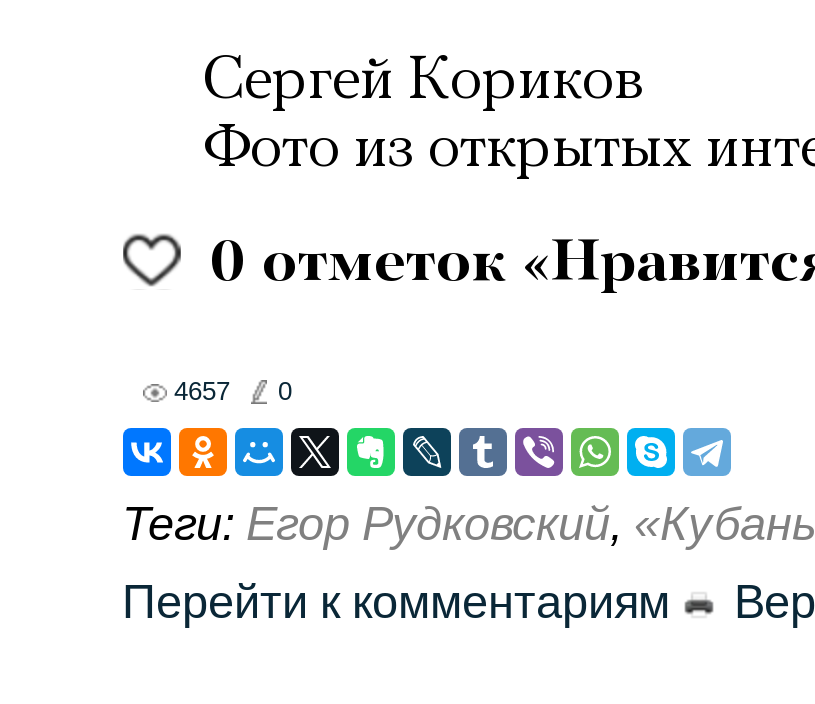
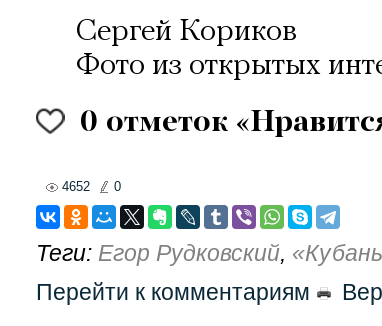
- 4657 0
+ 4652 0
